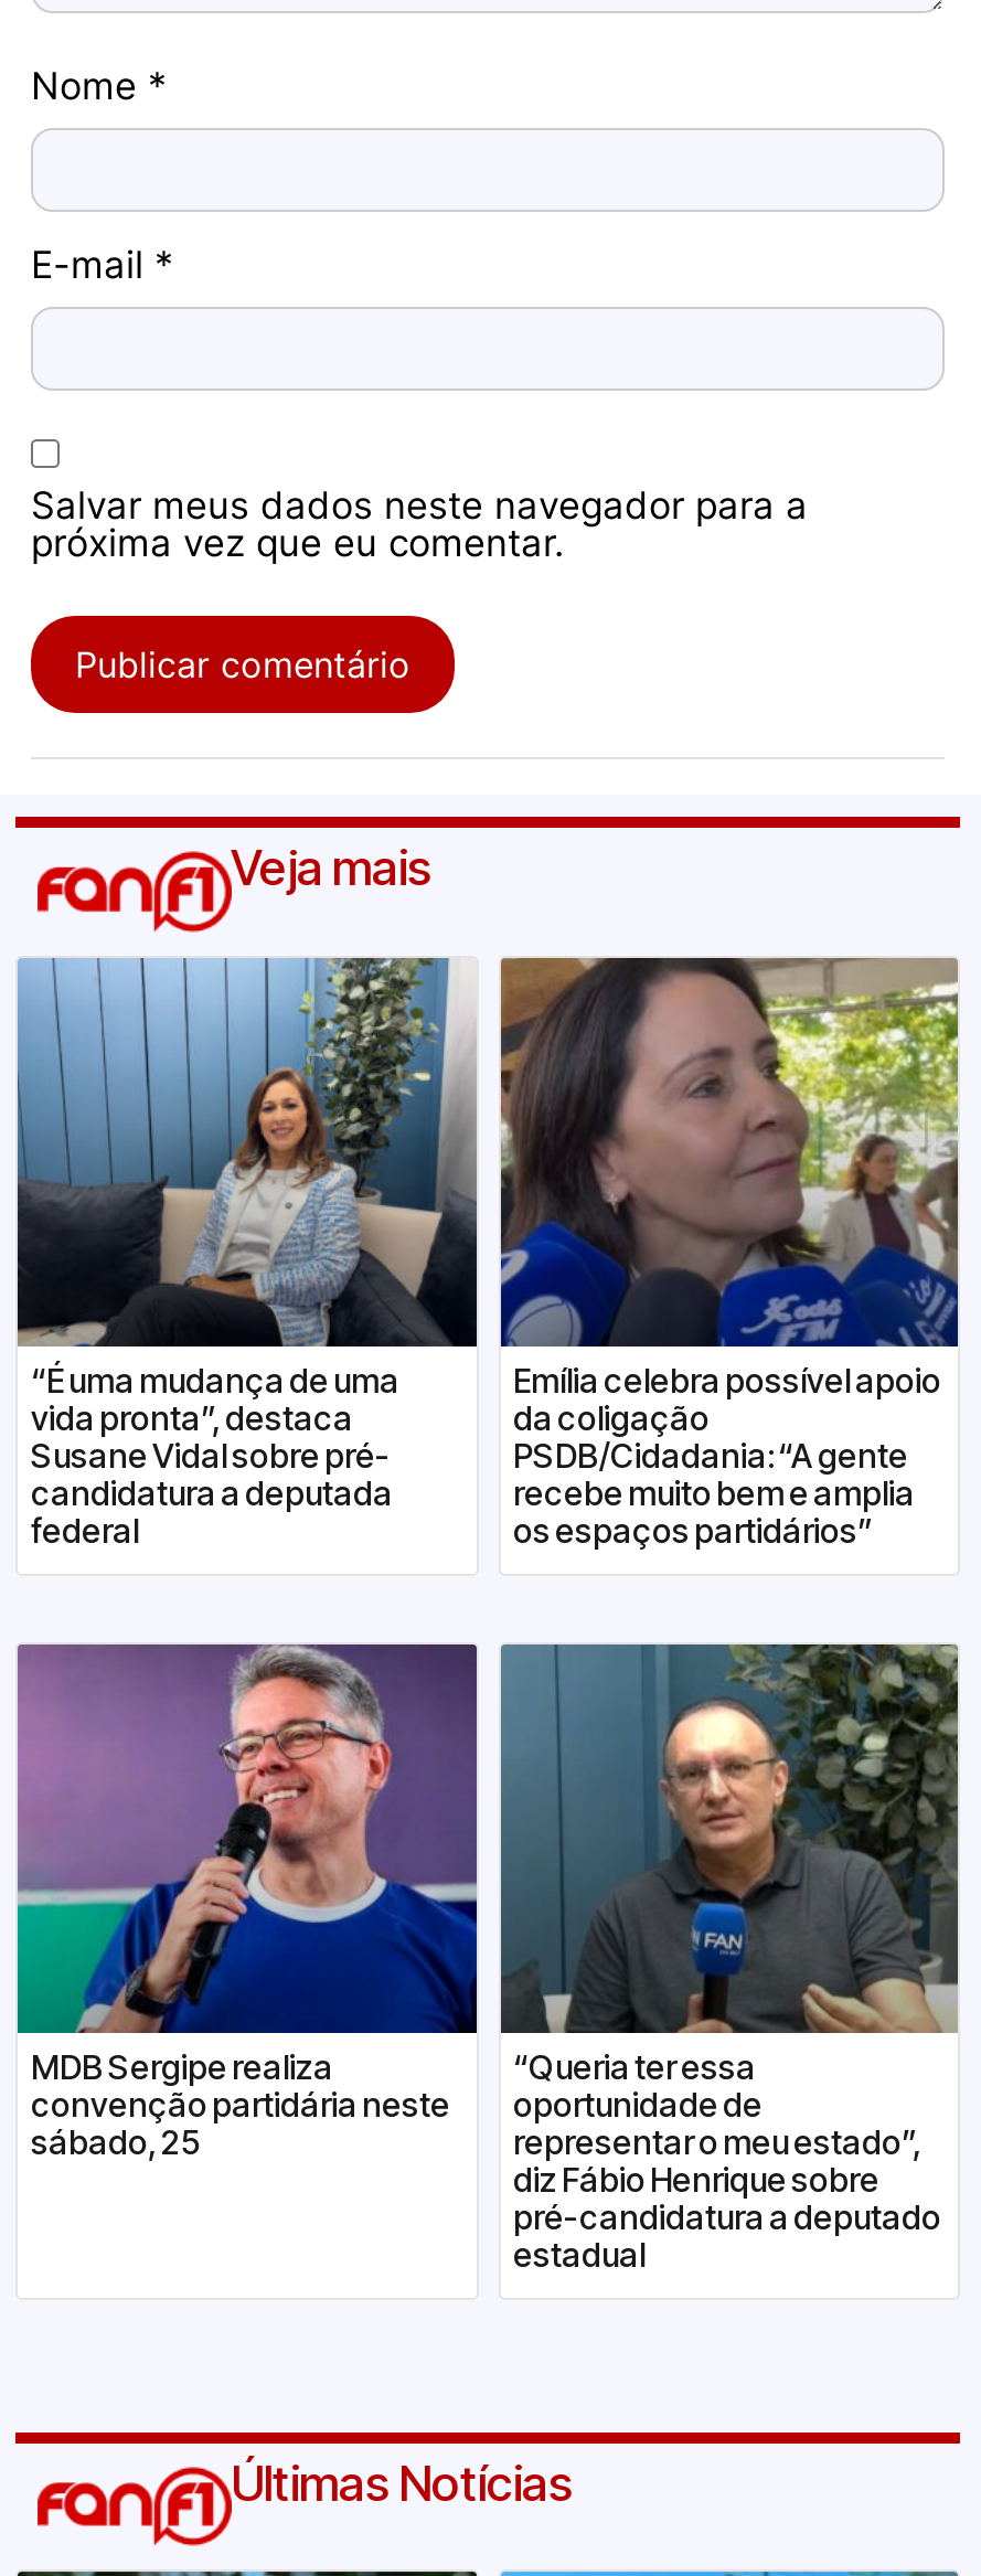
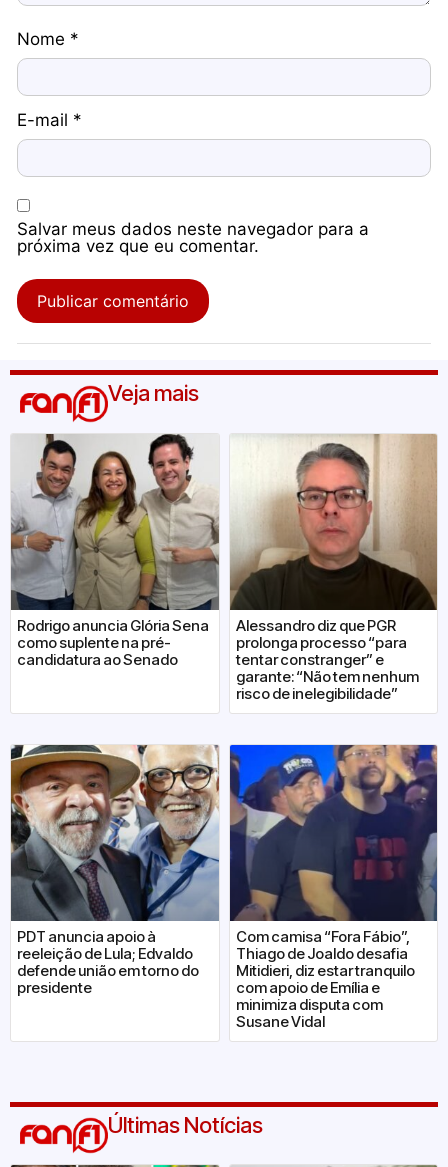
- [image]
- “É uma mudança de uma
- vida pronta”, destaca
- Susane Vidal sobre pré-
- candidatura a deputada
- federal
+ [image]
+ Rodrigo anuncia Glória Sena
+ como suplente na pré-
+ candidatura ao Senado

- [image]
- Emília celebra possível apoio
- da coligação
- PSDB/Cidadania: “A gente
- recebe muito bem e amplia
- os espaços partidários”
+ [image]
+ Alessandro diz que PGR
+ prolonga processo “para
+ tentar constranger” e
+ garante: “Não tem nenhum
+ risco de inelegibilidade”

- [image]
- MDB Sergipe realiza
- convenção partidária neste
- sábado, 25
+ [image]
+ PDT anuncia apoio à
+ reeleição de Lula; Edvaldo
+ defende união em torno do
+ presidente

- [image]
- “Queria ter essa
- oportunidade de
- representar o meu estado”,
- diz Fábio Henrique sobre
- pré-candidatura a deputado
- estadual
+ [image]
+ Com camisa “Fora Fábio”,
+ Thiago de Joaldo desafia
+ Mitidieri, diz estar tranquilo
+ com apoio de Emília e
+ minimiza disputa com
+ Susane Vidal
